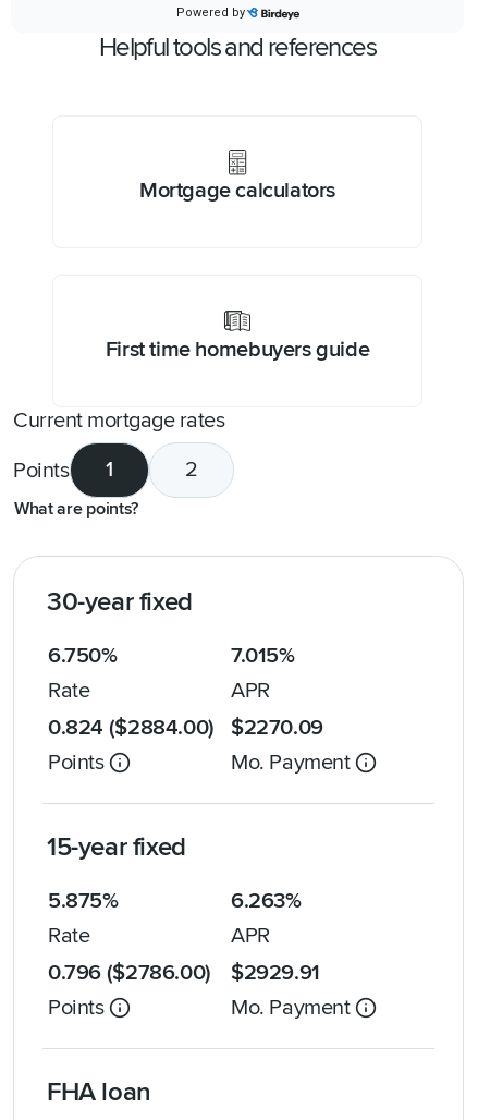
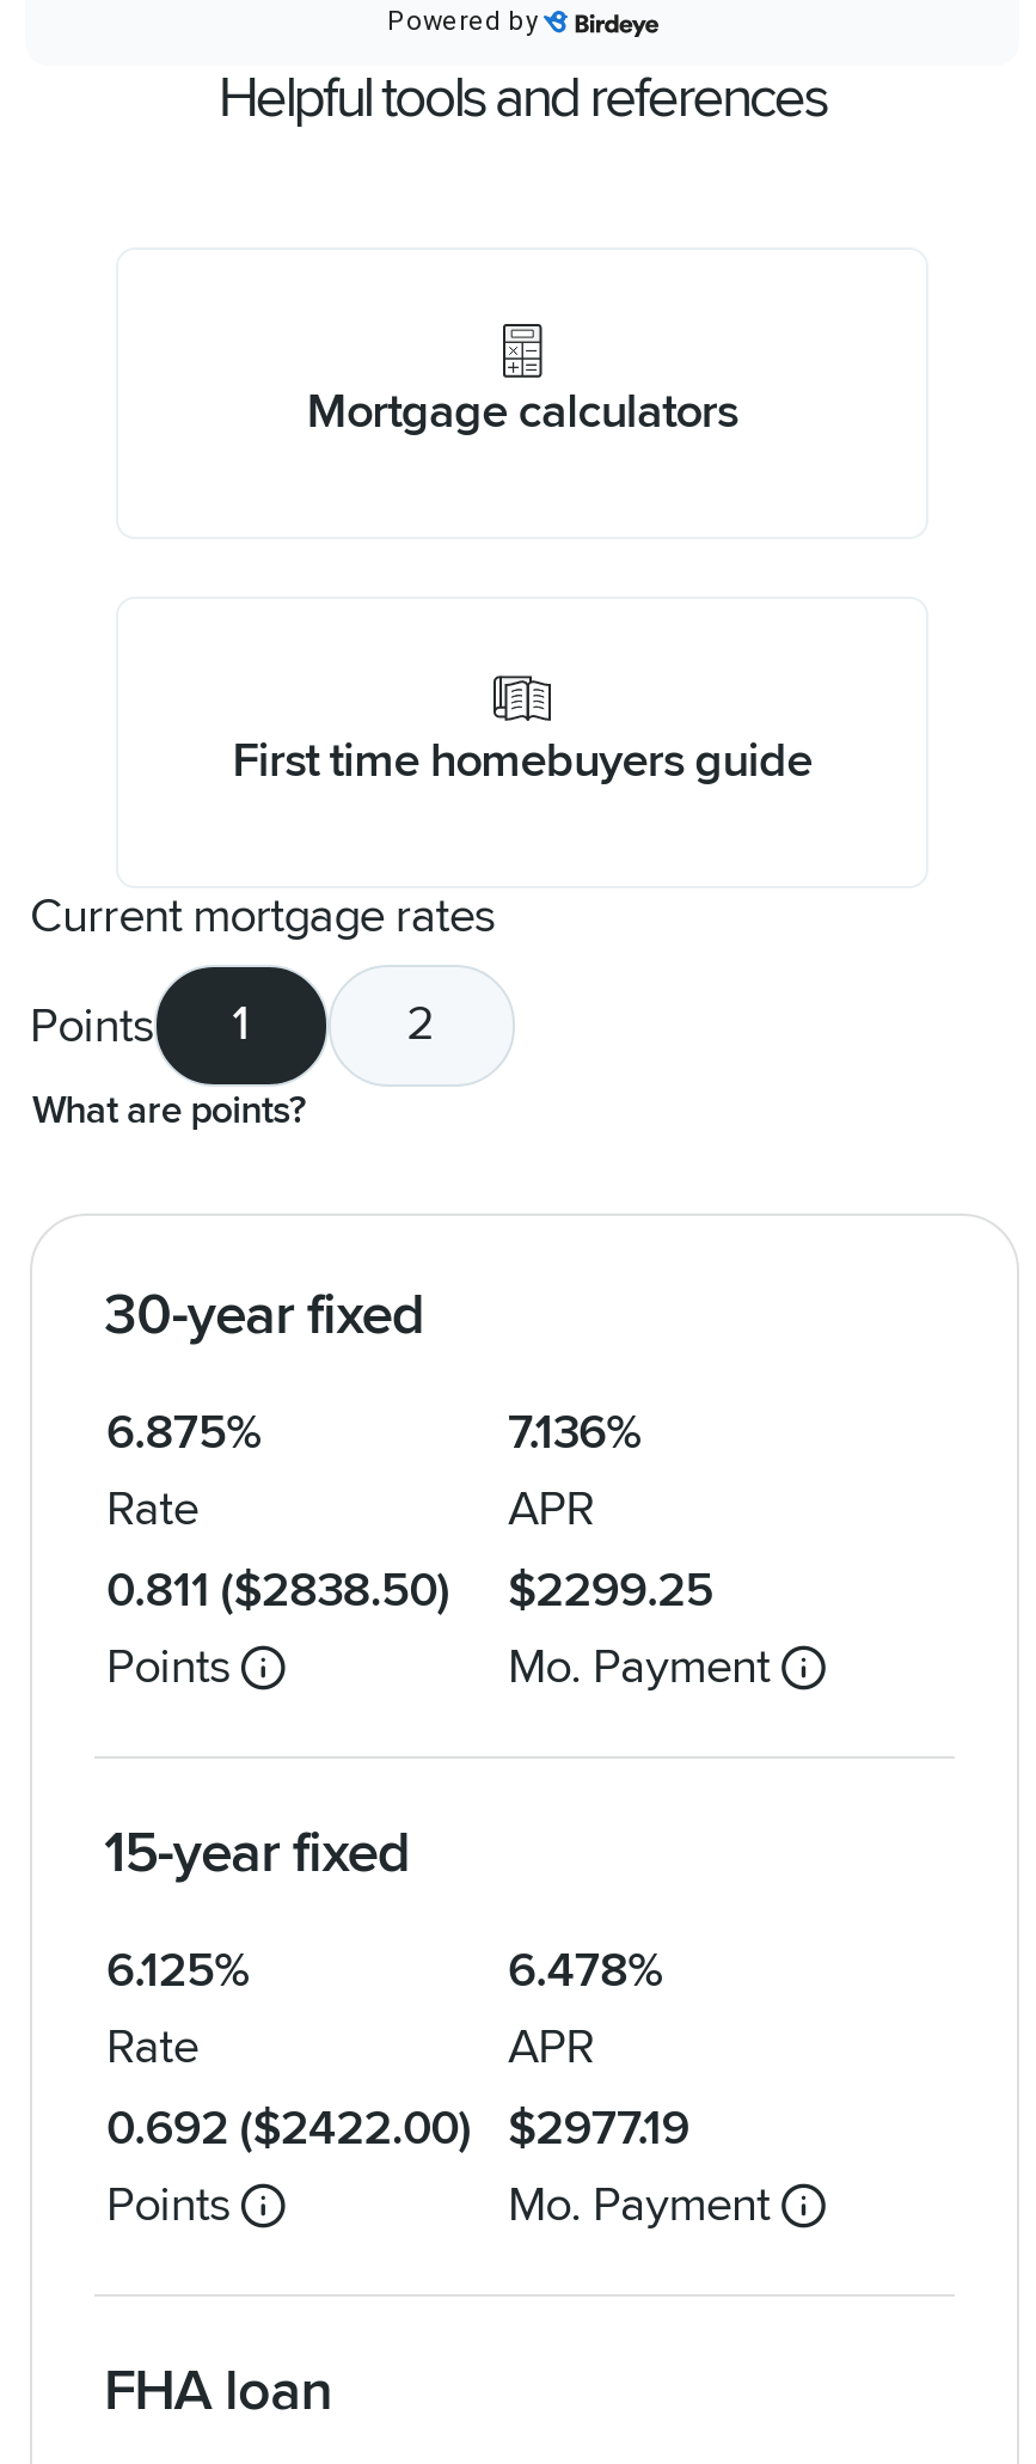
- 6.750%
+ 6.875%

- 7.015%
+ 7.136%

- 0.824 ($2884.00)
+ 0.811 ($2838.50)

- $2270.09
+ $2299.25

- 5.875%
+ 6.125%

- 6.263%
+ 6.478%

- 0.796 ($2786.00)
+ 0.692 ($2422.00)

- $2929.91
+ $2977.19
